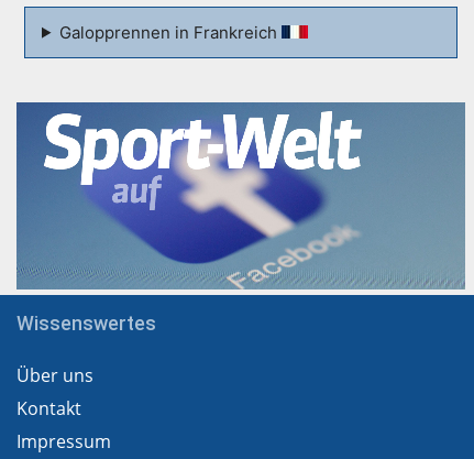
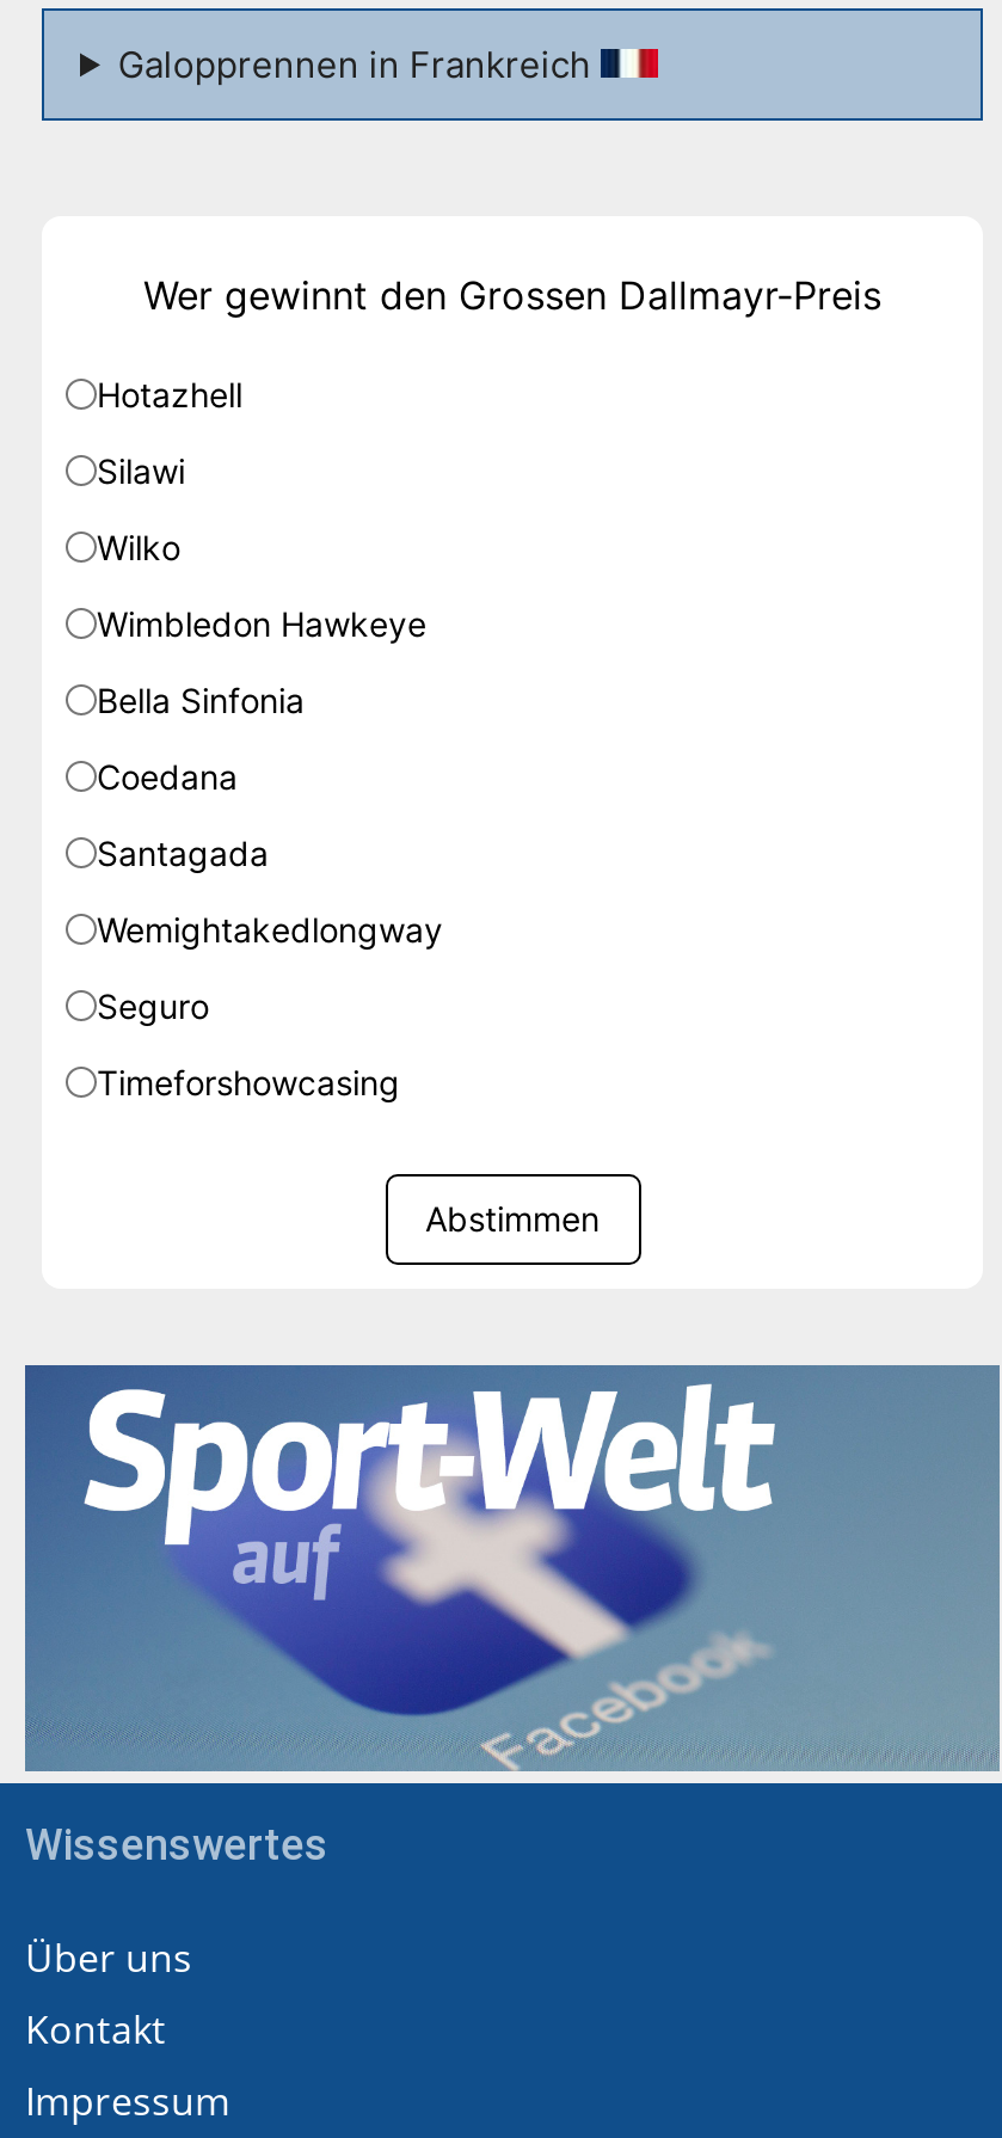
+ Wer gewinnt den Grossen Dallmayr-Preis
+ Hotazhell
+ Silawi
+ Wilko
+ Wimbledon Hawkeye
+ Bella Sinfonia
+ Coedana
+ Santagada
+ Wemightakedlongway
+ Seguro
+ Timeforshowcasing
+ Abstimmen
